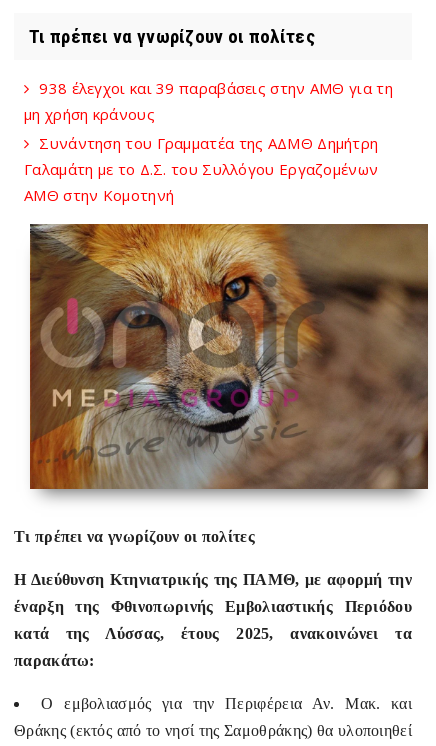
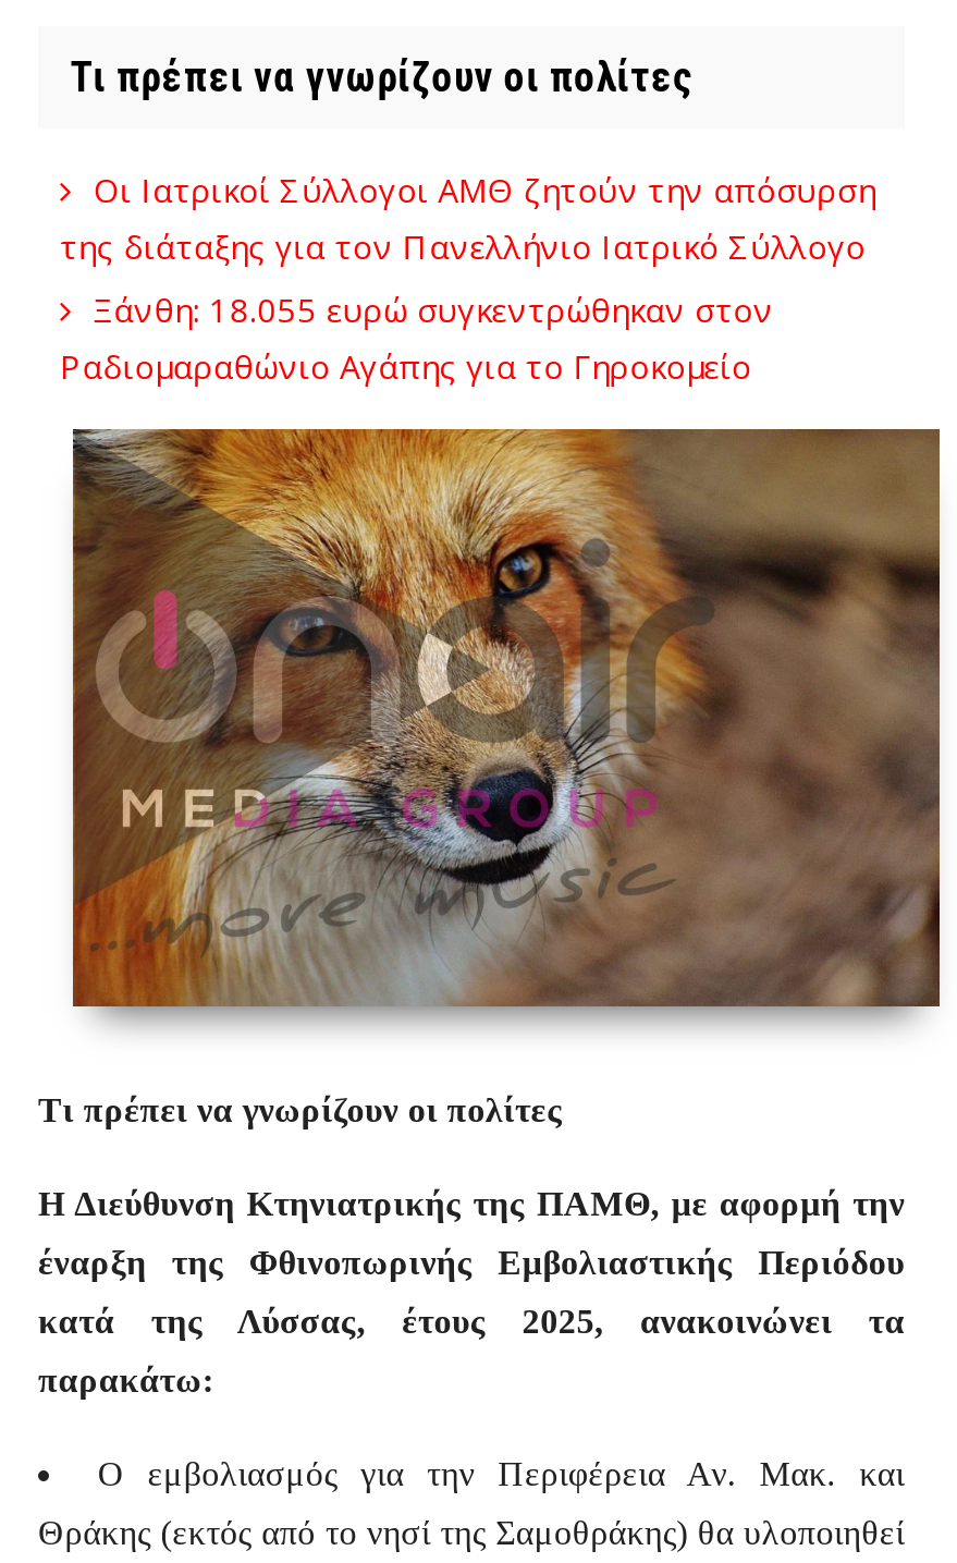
- 938 έλεγχοι και 39 παραβάσεις στην ΑΜΘ για τη
- μη χρήση κράνους
- Συνάντηση του Γραμματέα της ΑΔΜΘ Δημήτρη
- Γαλαμάτη με το Δ.Σ. του Συλλόγου Εργαζομένων
- ΑΜΘ στην Κομοτηνή
+ Οι Ιατρικοί Σύλλογοι ΑΜΘ ζητούν την απόσυρση
+ της διάταξης για τον Πανελλήνιο Ιατρικό Σύλλογο
+ Ξάνθη: 18.055 ευρώ συγκεντρώθηκαν στον
+ Ραδιομαραθώνιο Αγάπης για το Γηροκομείο
